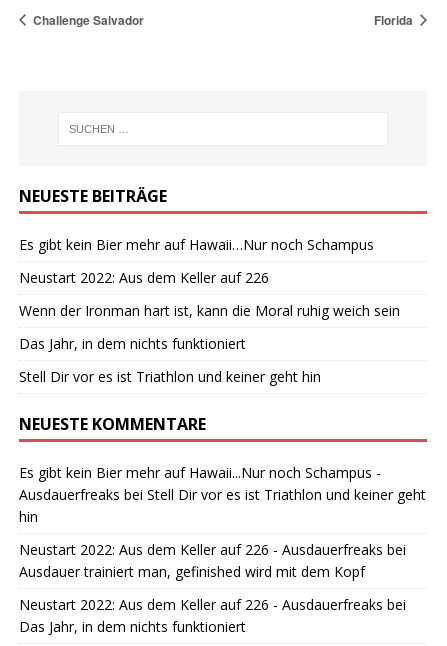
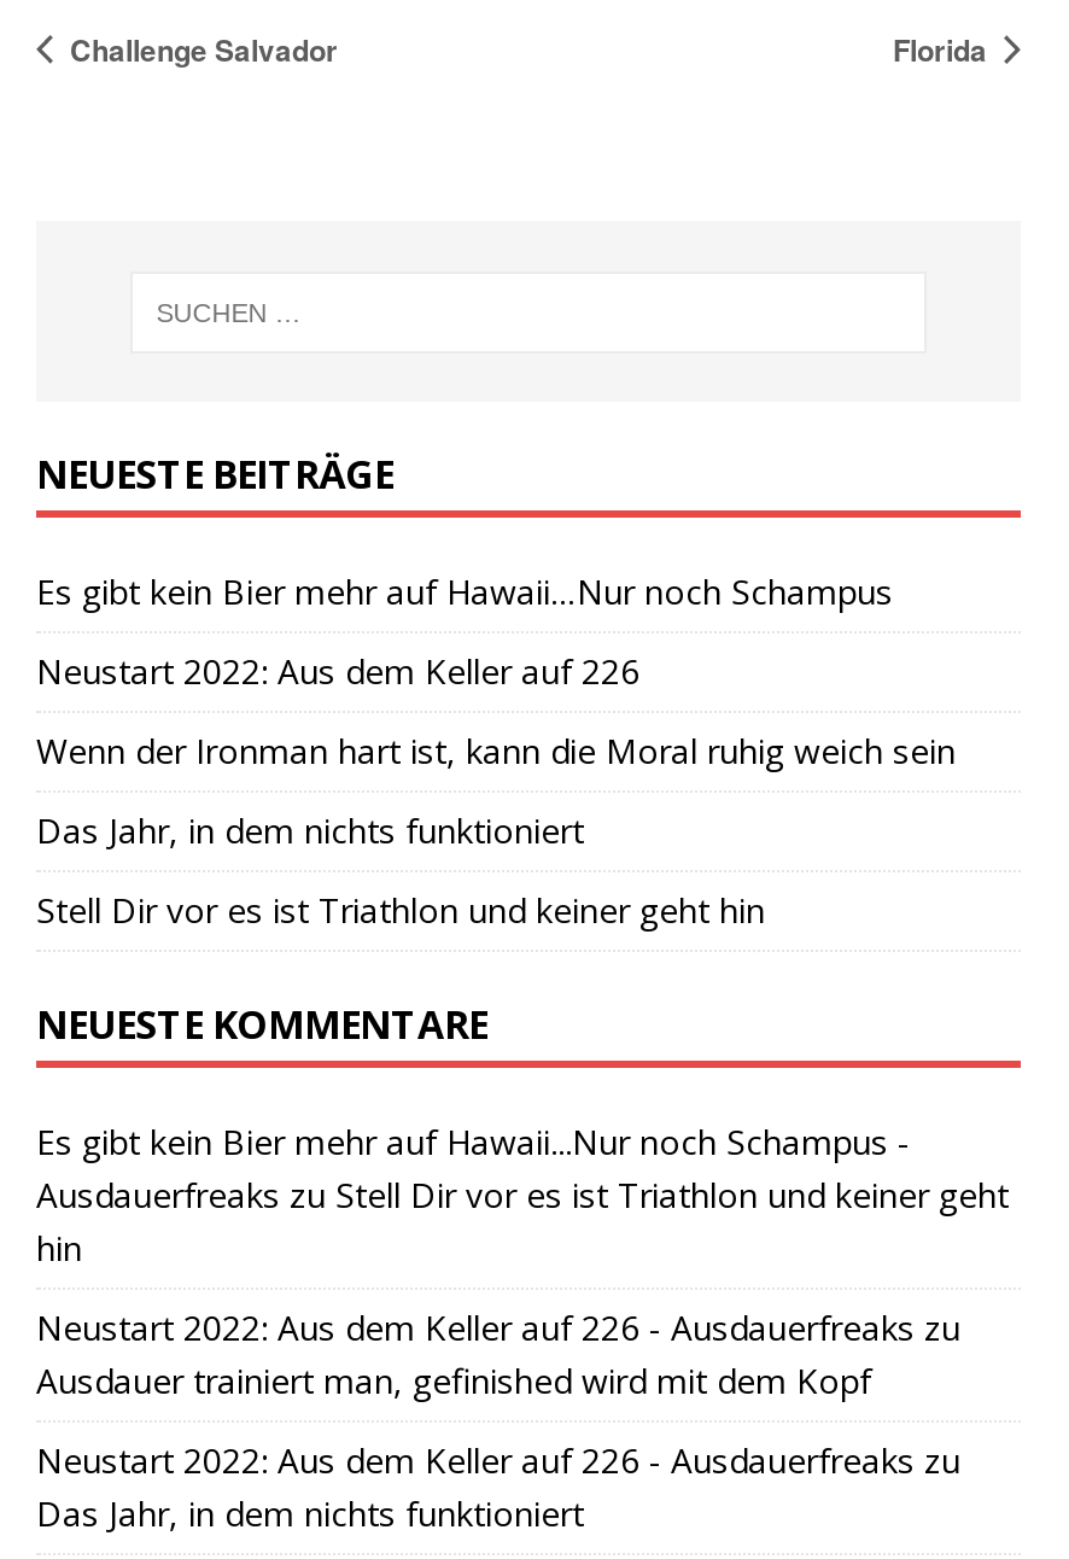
- Ausdauerfreaks bei Stell Dir vor es ist Triathlon und keiner geht
+ Ausdauerfreaks zu Stell Dir vor es ist Triathlon und keiner geht

- Neustart 2022: Aus dem Keller auf 226 - Ausdauerfreaks bei
+ Neustart 2022: Aus dem Keller auf 226 - Ausdauerfreaks zu

- Neustart 2022: Aus dem Keller auf 226 - Ausdauerfreaks bei
+ Neustart 2022: Aus dem Keller auf 226 - Ausdauerfreaks zu
